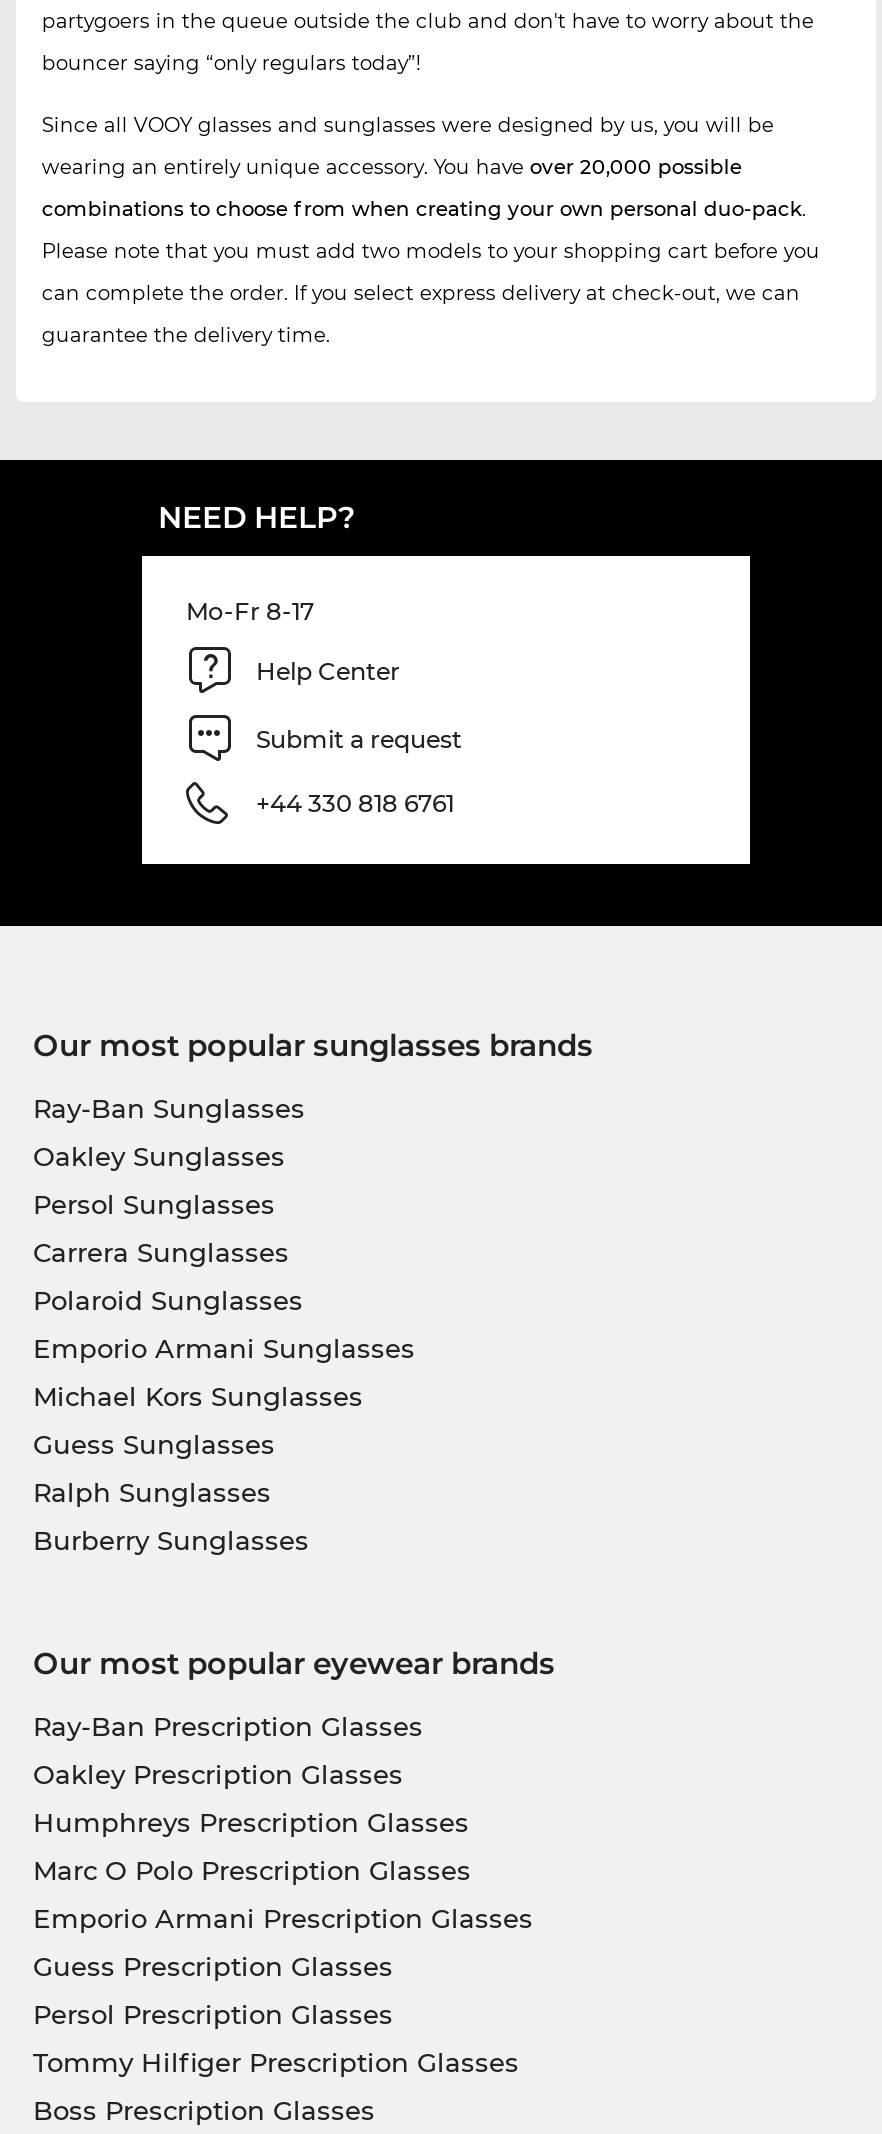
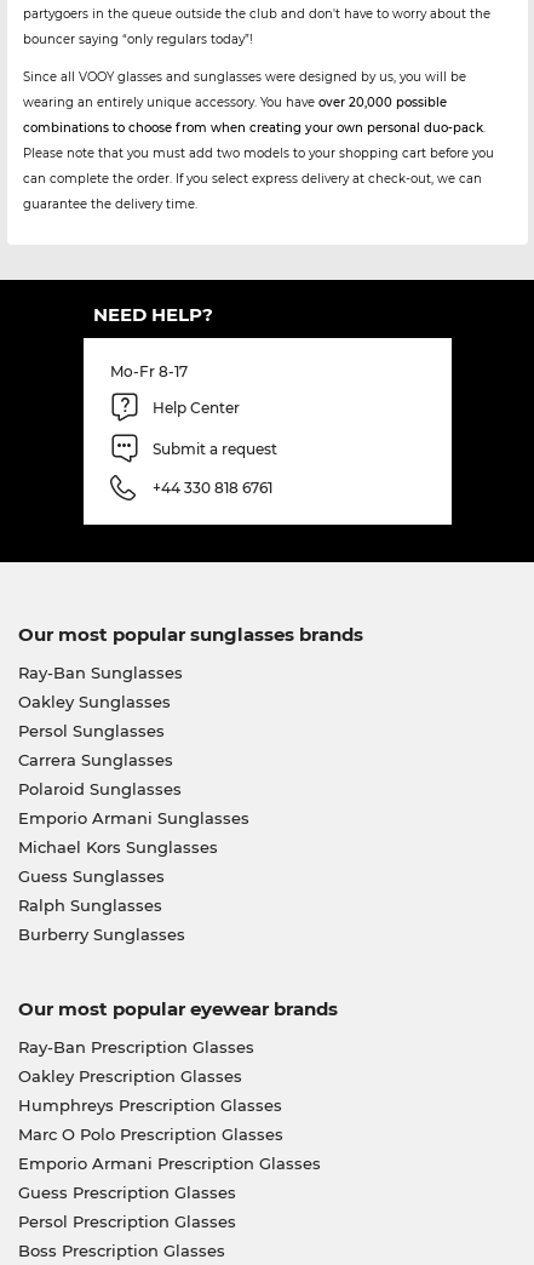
- Tommy Hilfiger Prescription Glasses
